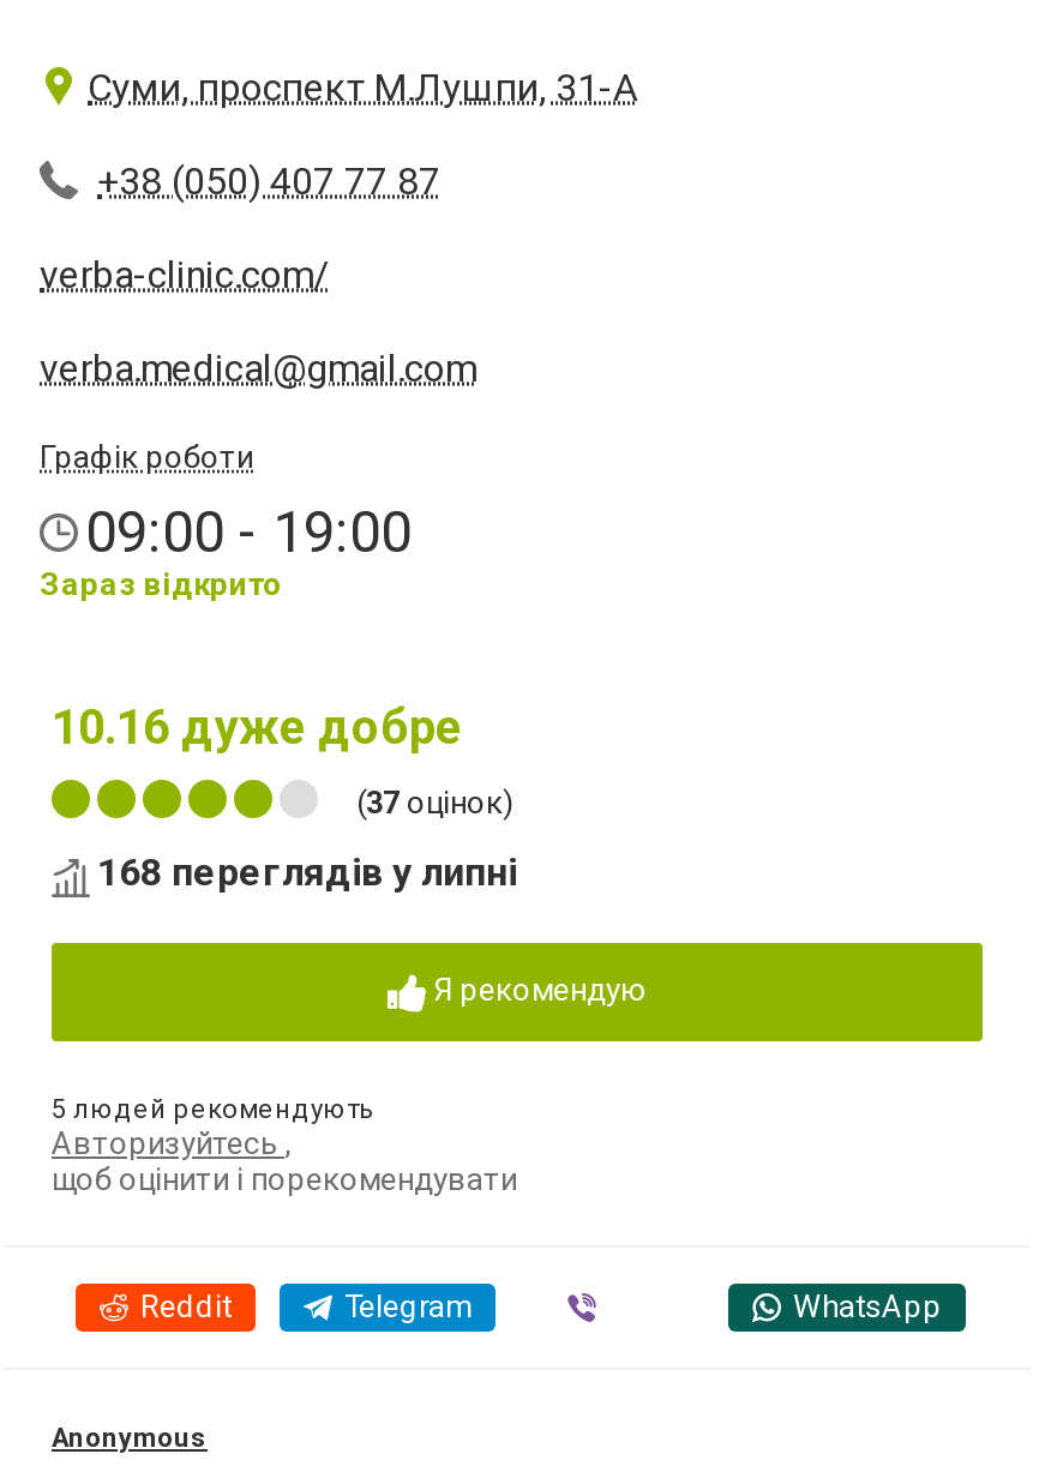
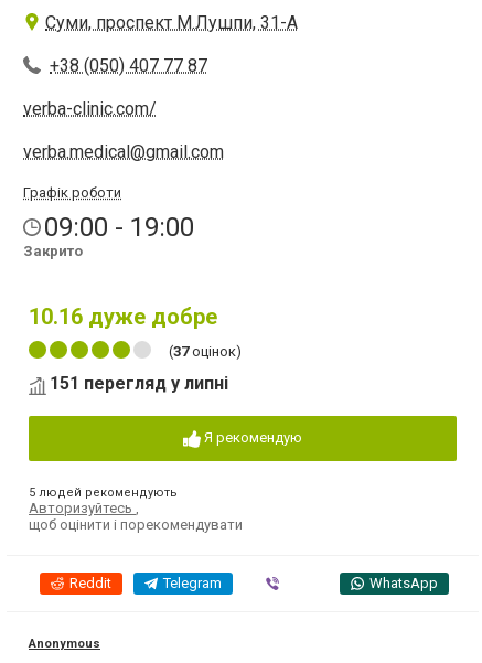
- Зараз відкрито
+ Закрито

- 168 переглядів у липні
+ 151 перегляд у липні
